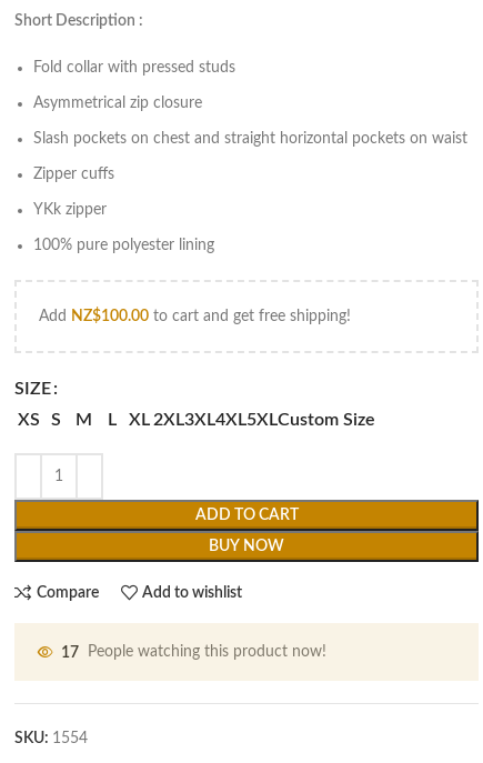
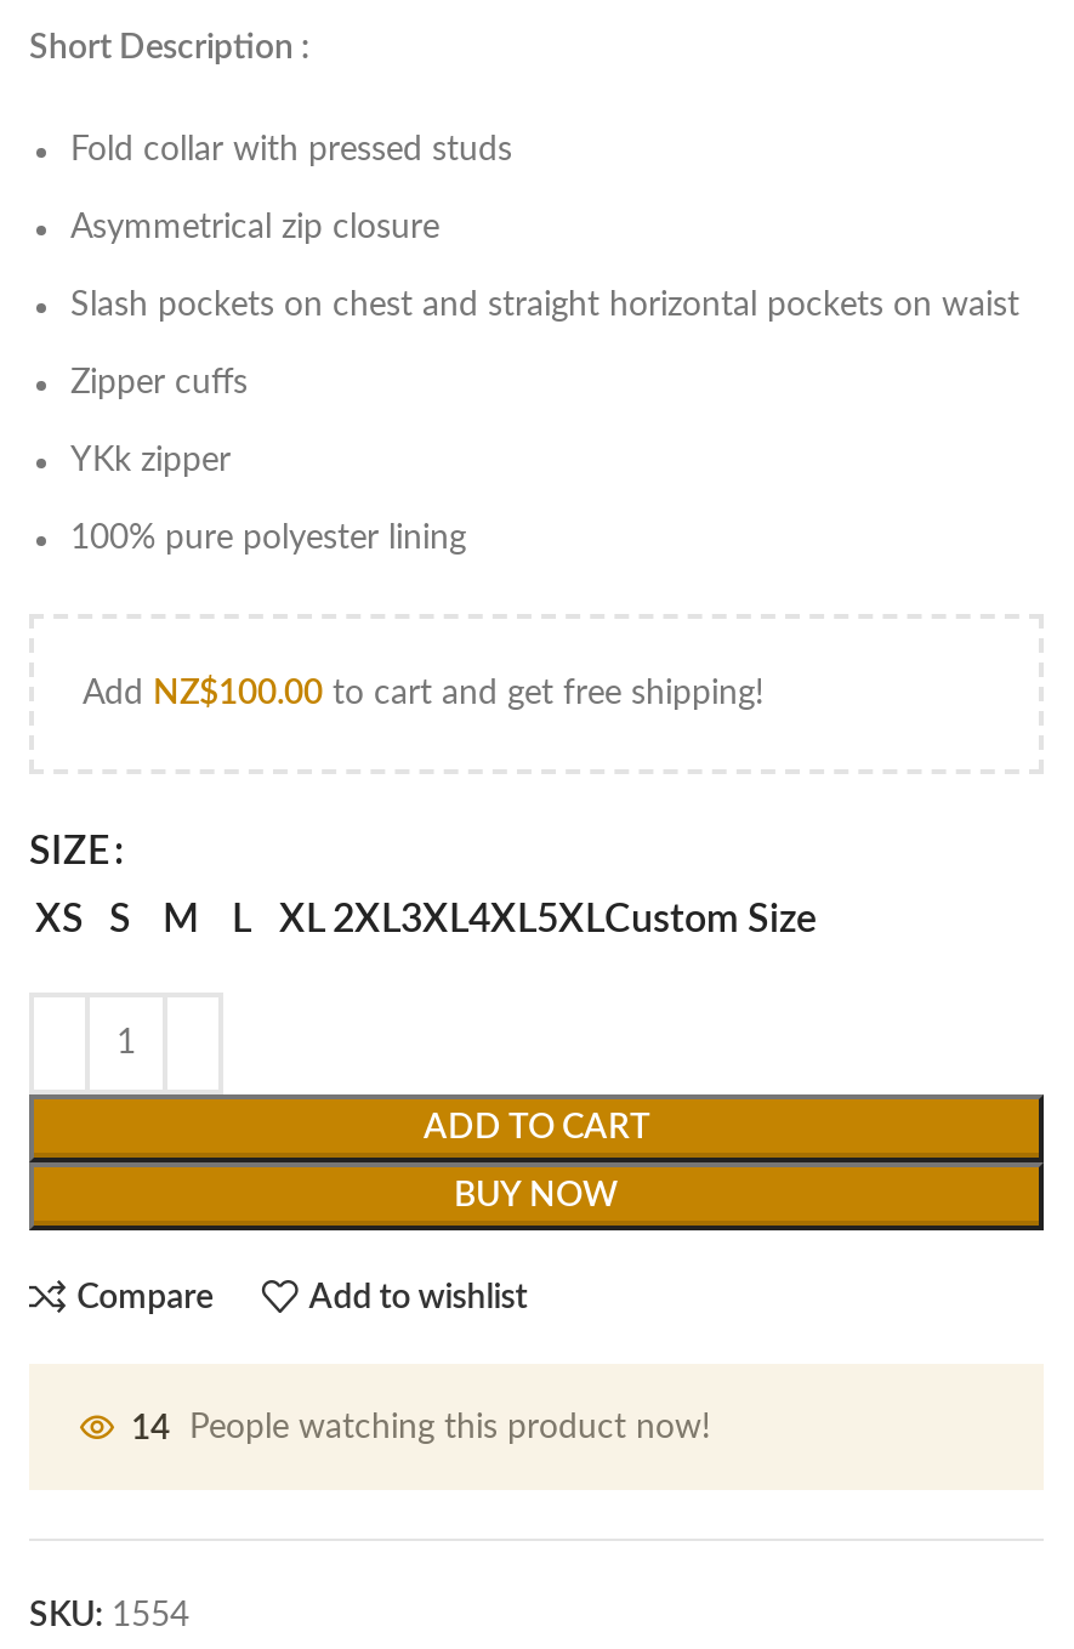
- 17 People watching this product now!
+ 14 People watching this product now!
